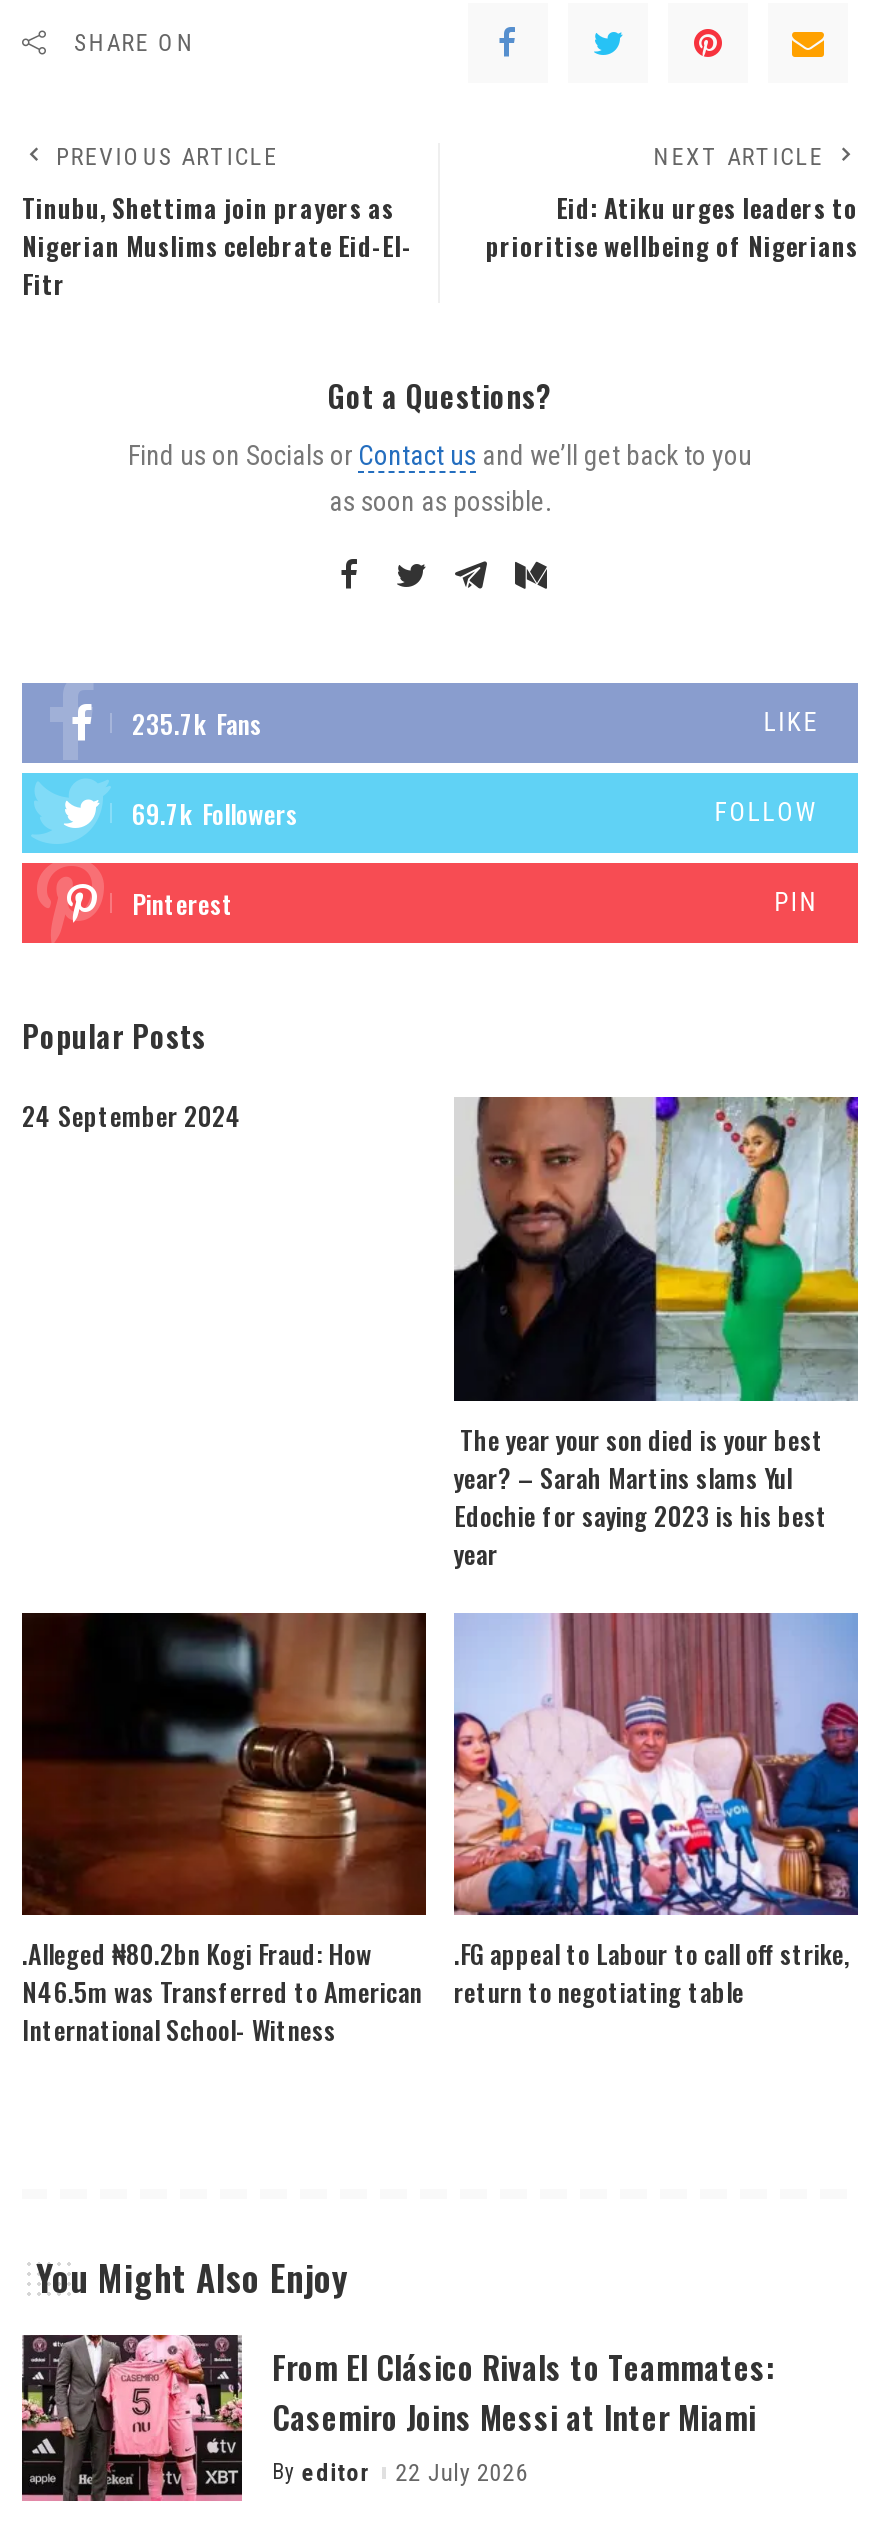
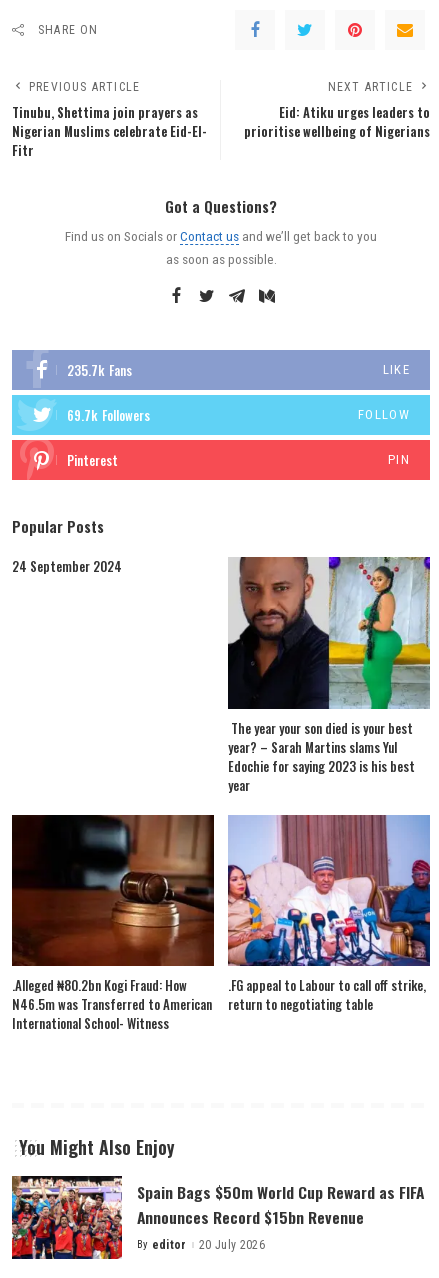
- [image]
- From El Clásico Rivals to Teammates:
- Casemiro Joins Messi at Inter Miami
+ [image]
+ Spain Bags $50m World Cup Reward as FIFA
+ Announces Record $15bn Revenue

- 22 July 2026
+ 20 July 2026
